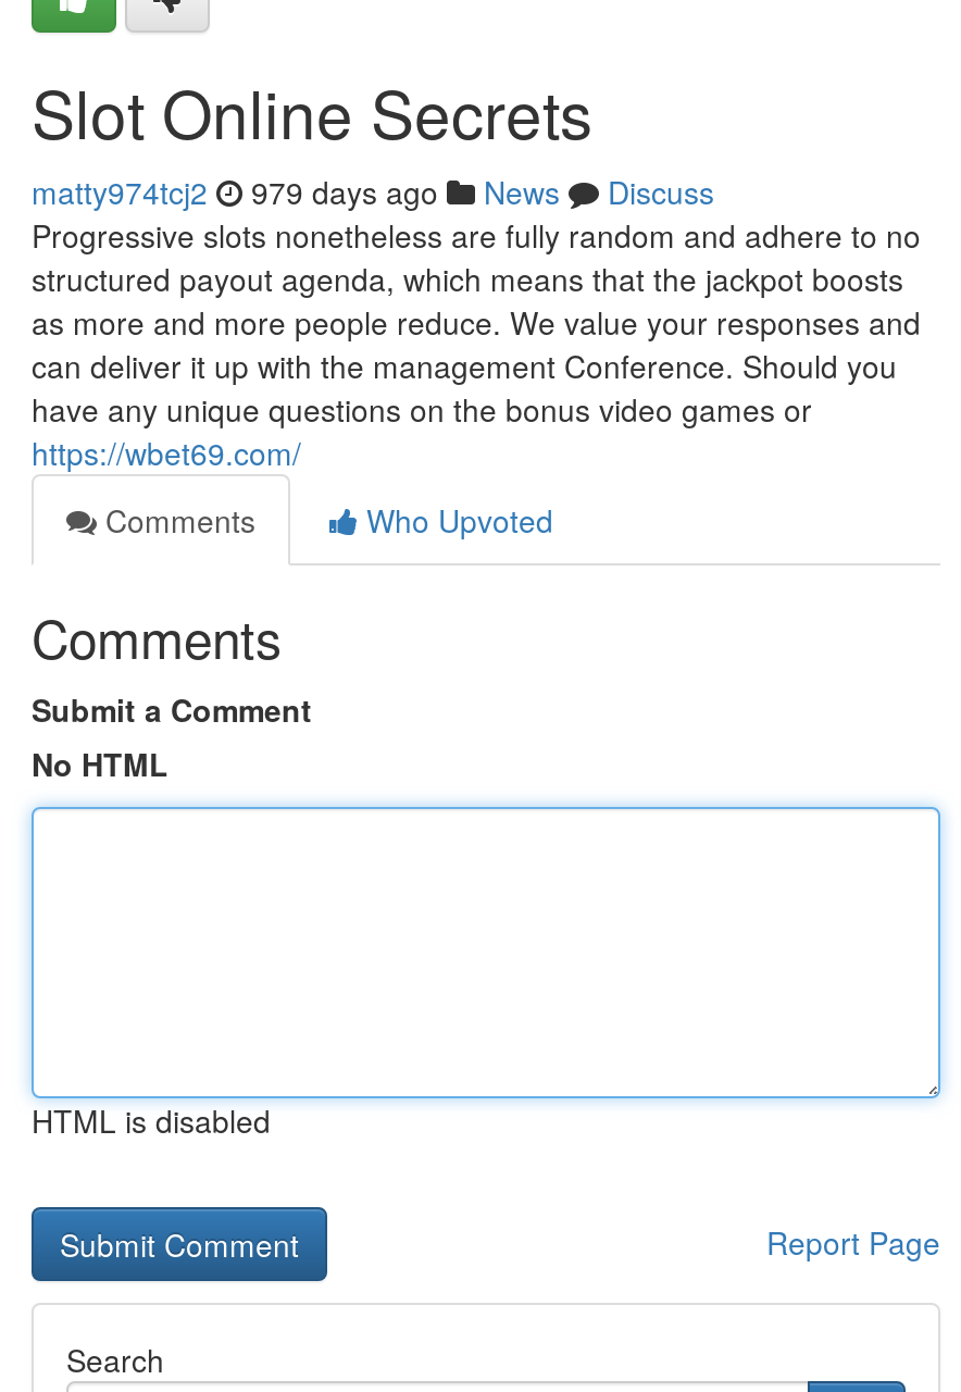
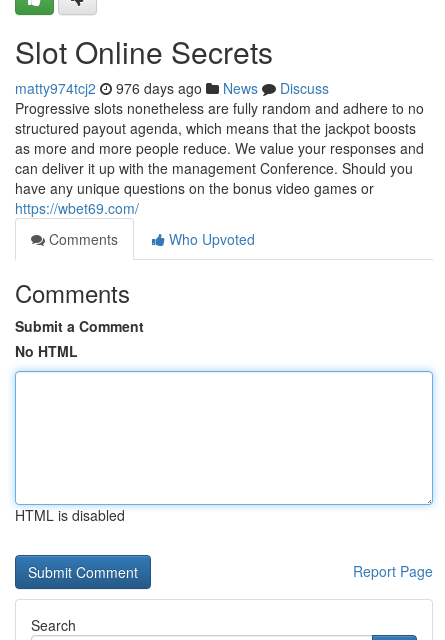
- matty974tcj2 979 days ago News Discuss
+ matty974tcj2 976 days ago News Discuss
